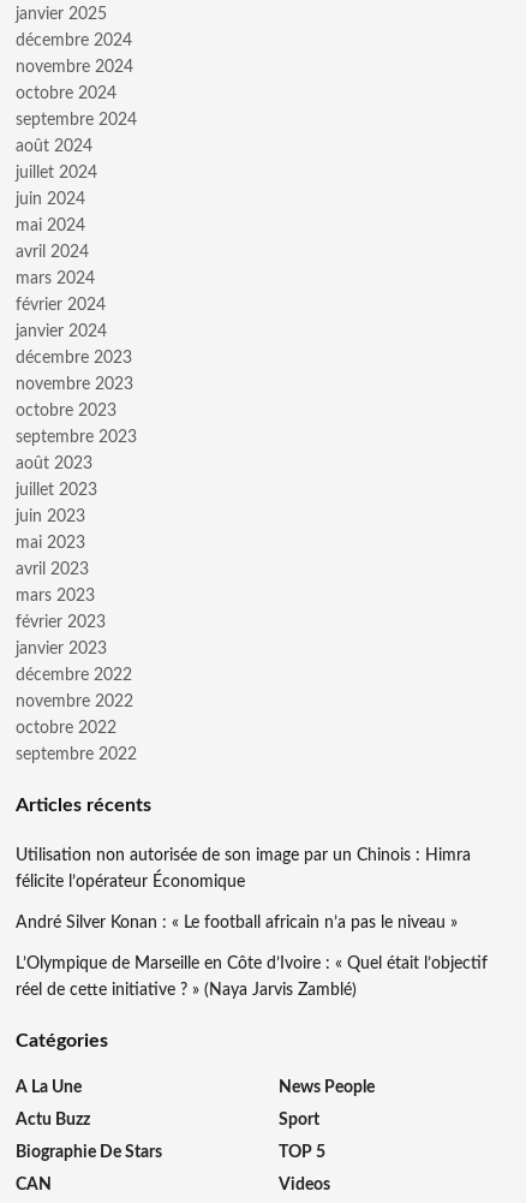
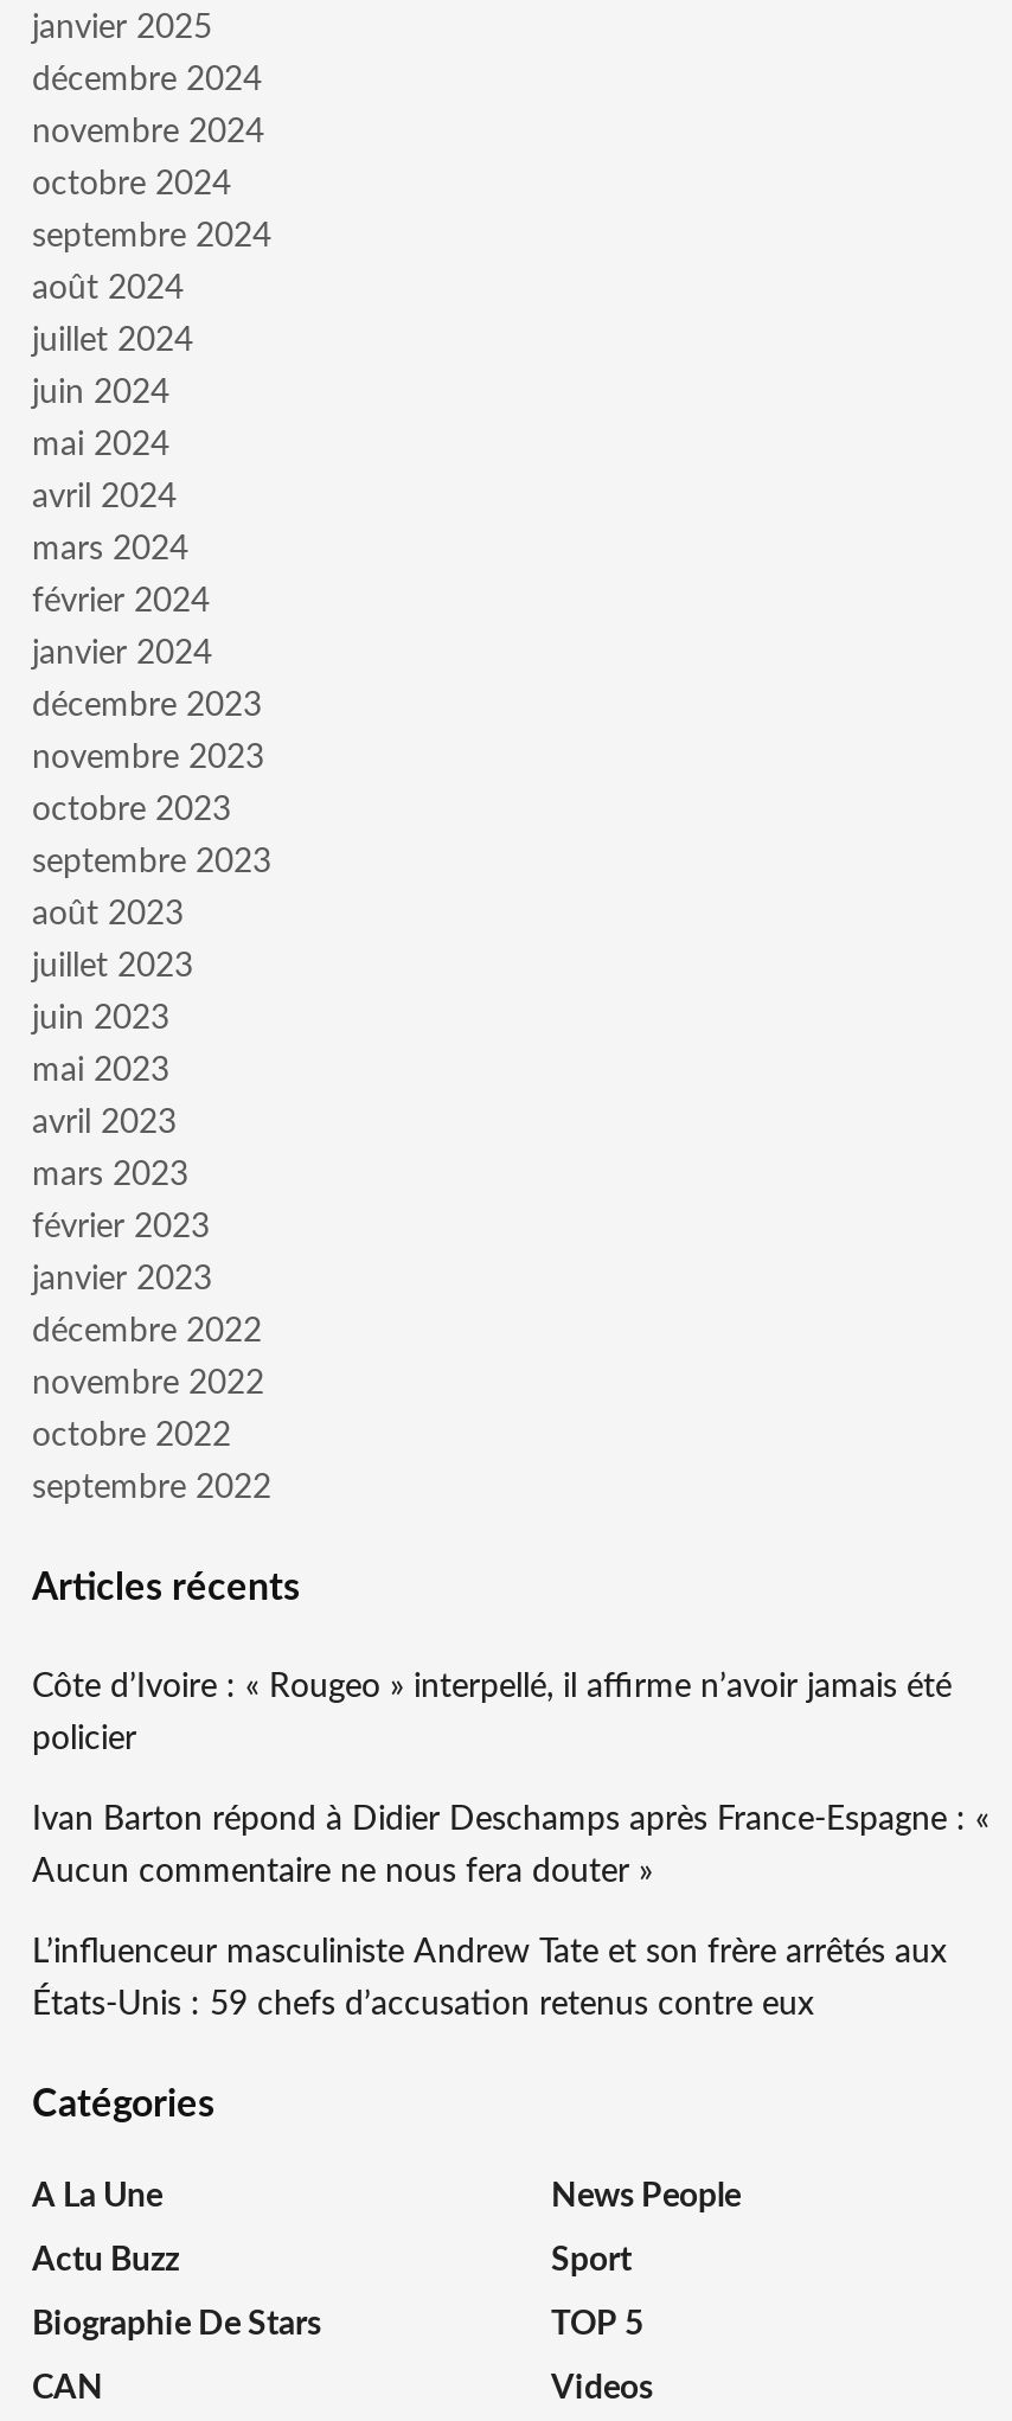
- Utilisation non autorisée de son image par un Chinois : Himra
- félicite l’opérateur Économique
- André Silver Konan : « Le football africain n’a pas le niveau »
- L’Olympique de Marseille en Côte d’Ivoire : « Quel était l’objectif
- réel de cette initiative ? » (Naya Jarvis Zamblé)
+ Côte d’Ivoire : « Rougeo » interpellé, il affirme n’avoir jamais été
+ policier
+ Ivan Barton répond à Didier Deschamps après France-Espagne : «
+ Aucun commentaire ne nous fera douter »
+ L’influenceur masculiniste Andrew Tate et son frère arrêtés aux
+ États-Unis : 59 chefs d’accusation retenus contre eux
